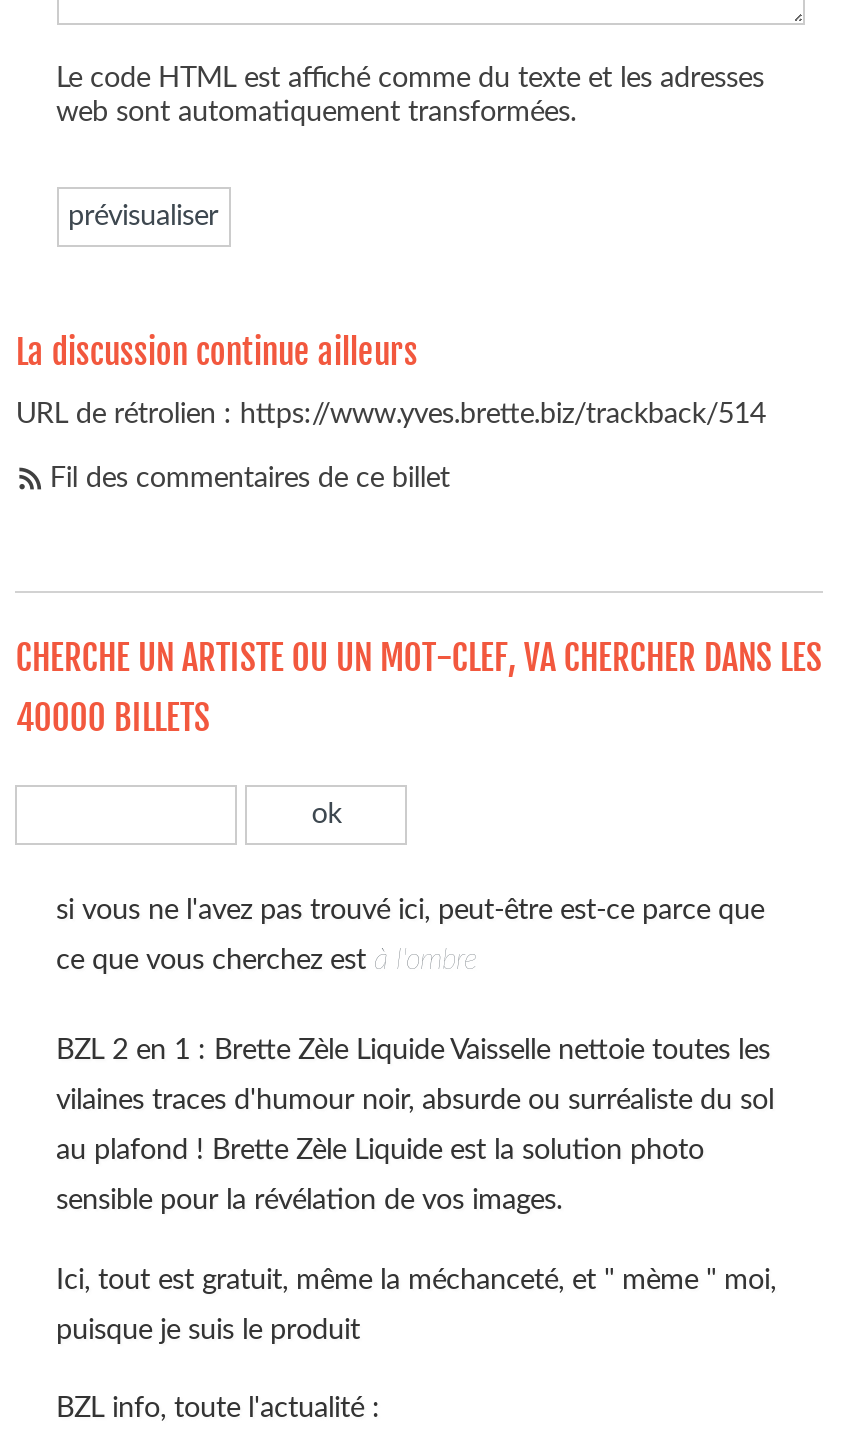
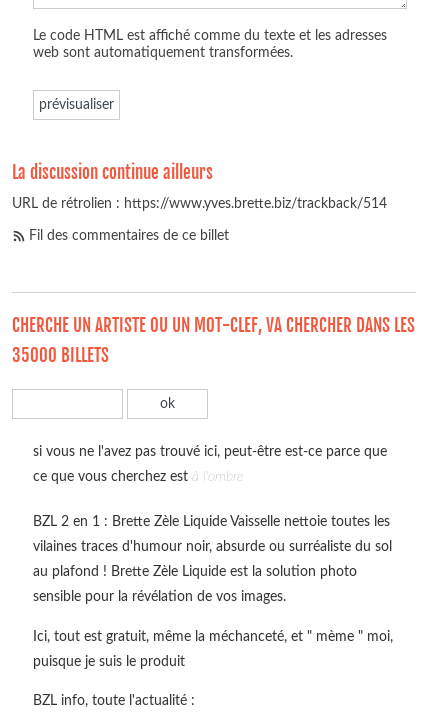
- 40000 BILLETS
+ 35000 BILLETS
